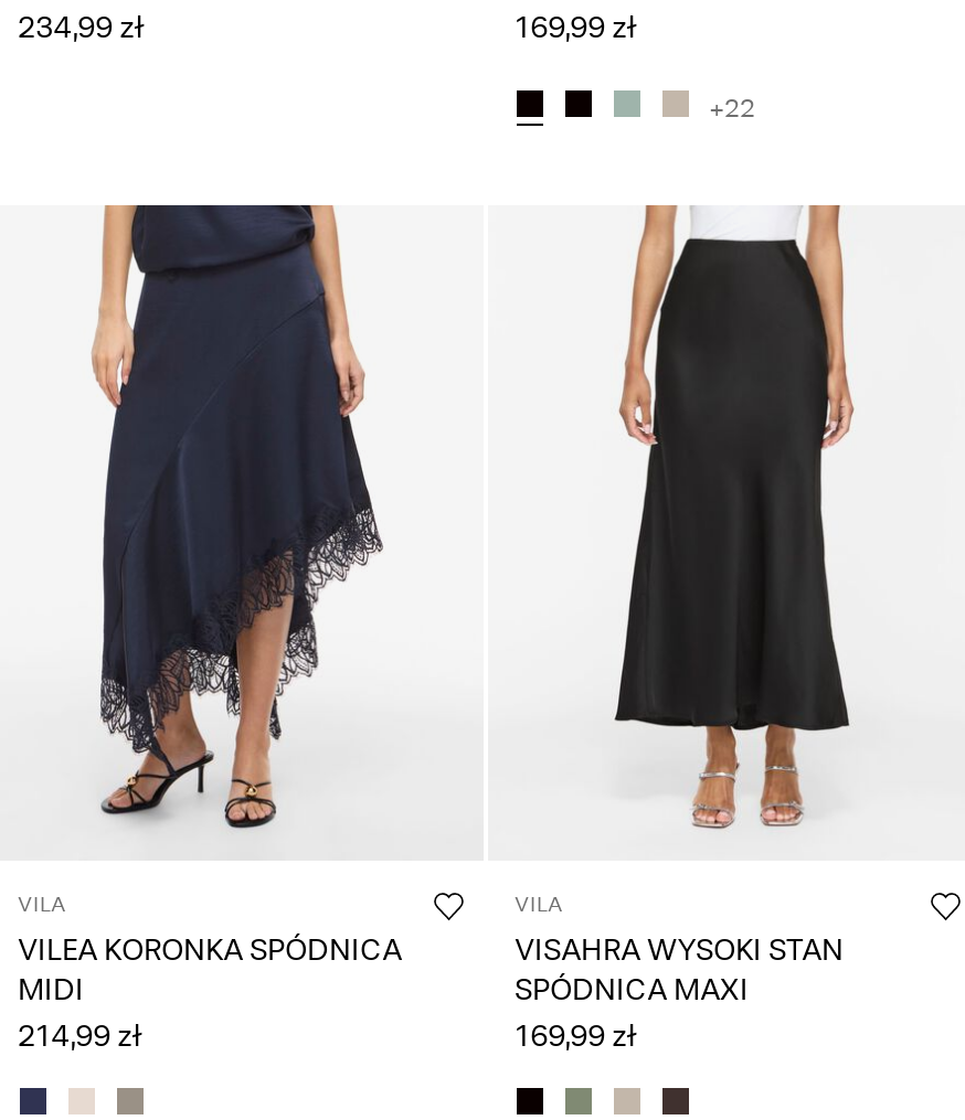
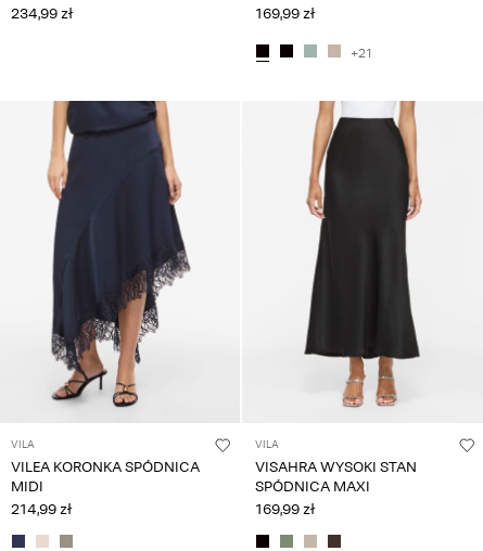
- +22
+ +21
